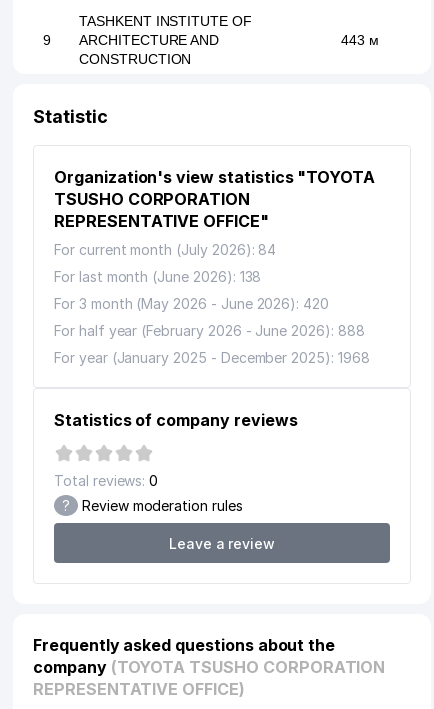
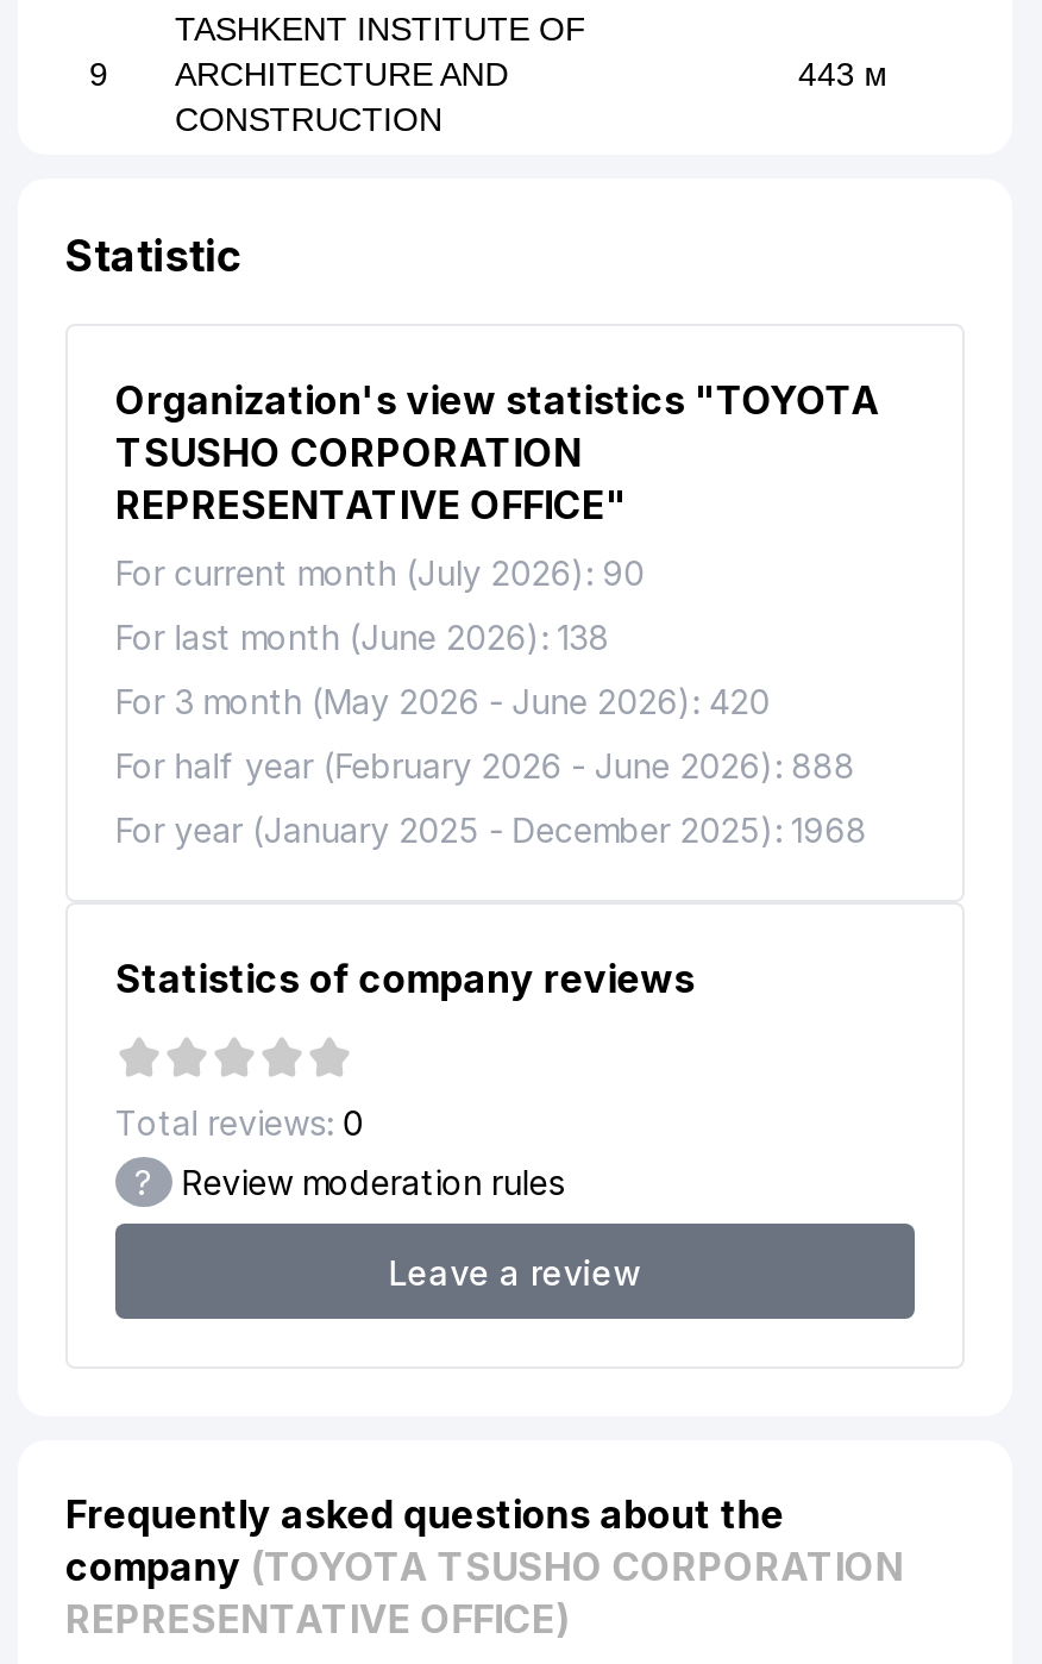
- For current month (July 2026): 84
+ For current month (July 2026): 90
